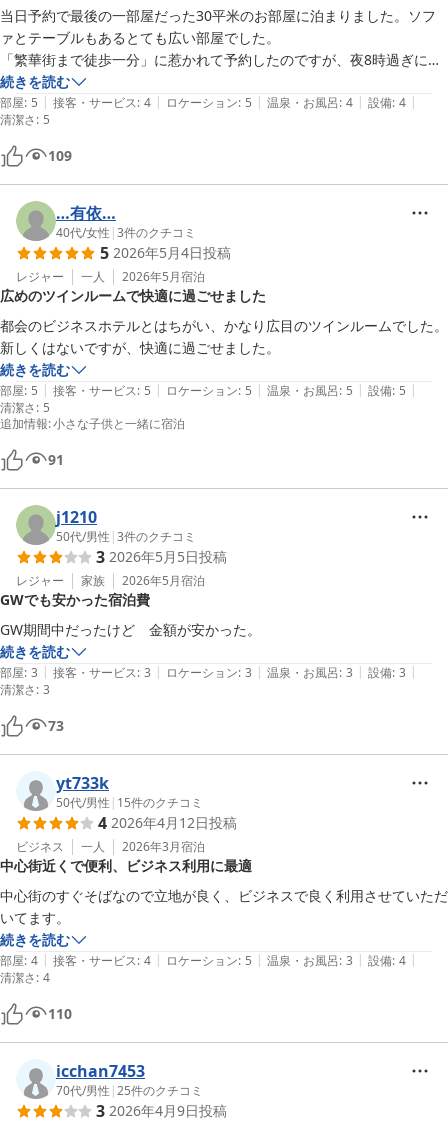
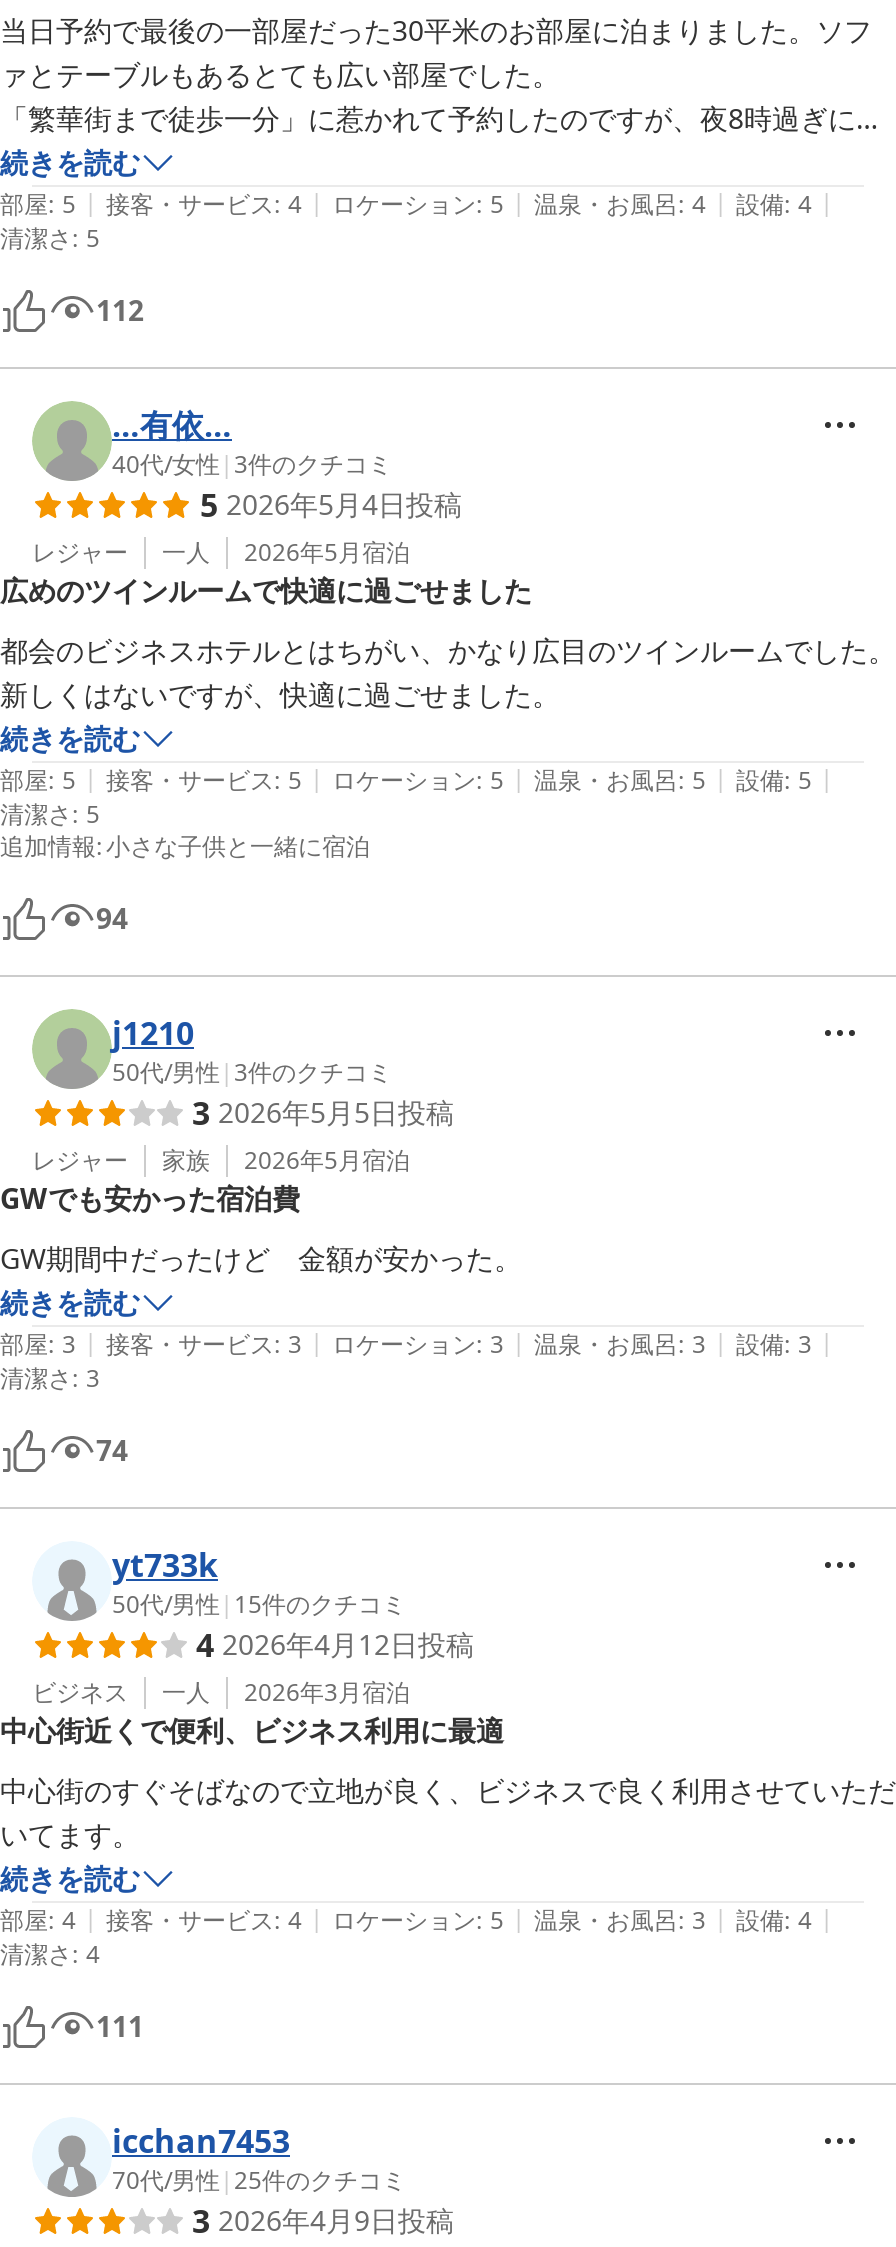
- 109
+ 112

- 91
+ 94

- 73
+ 74

- 110
+ 111
